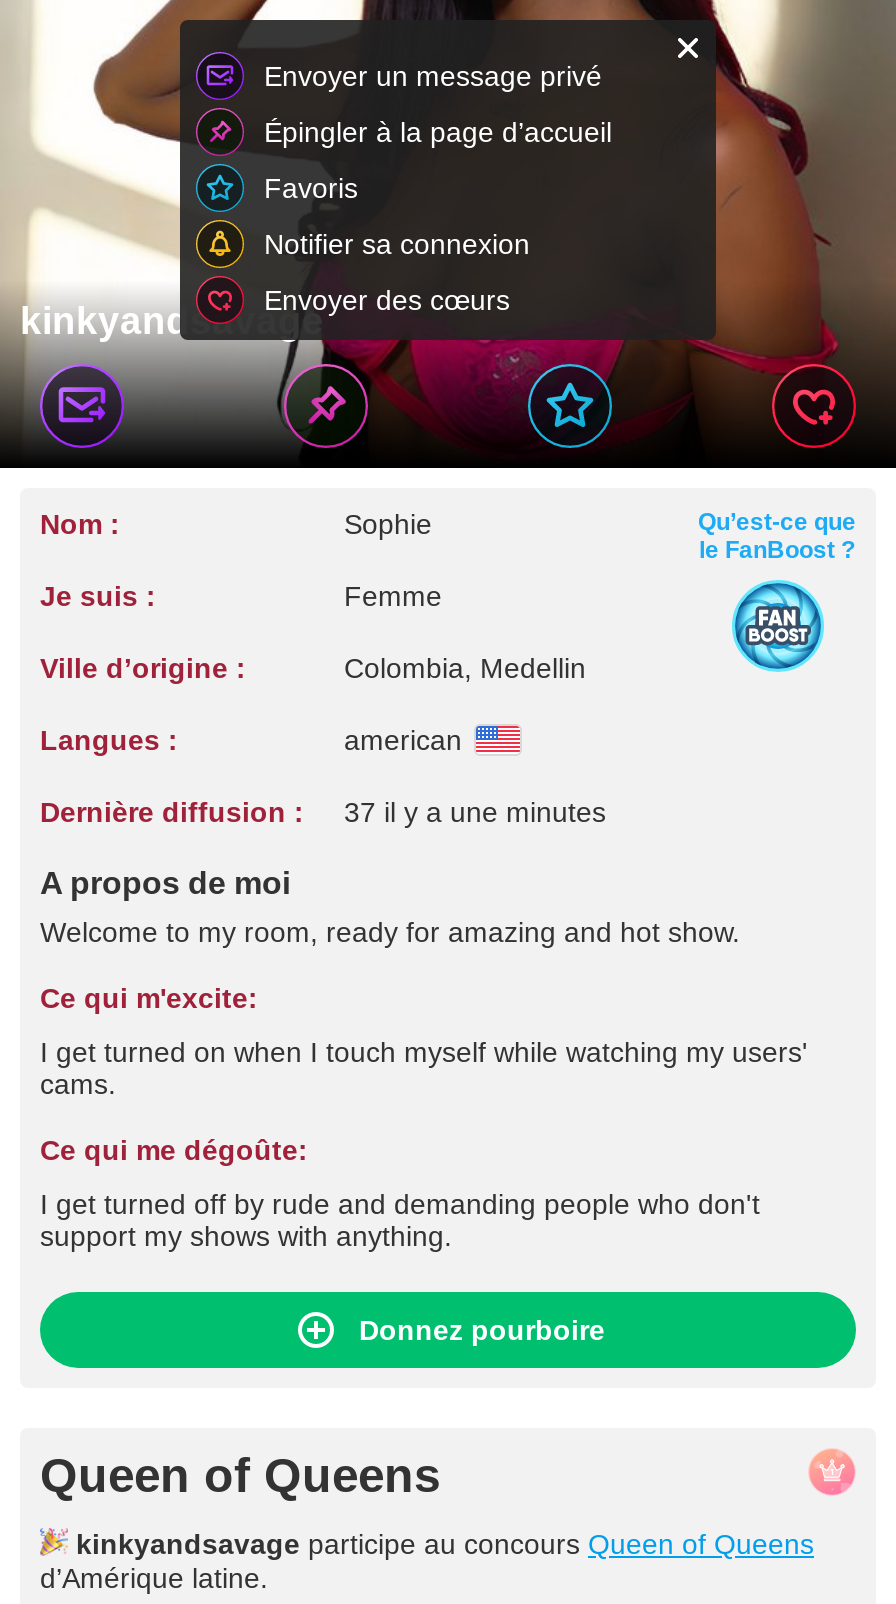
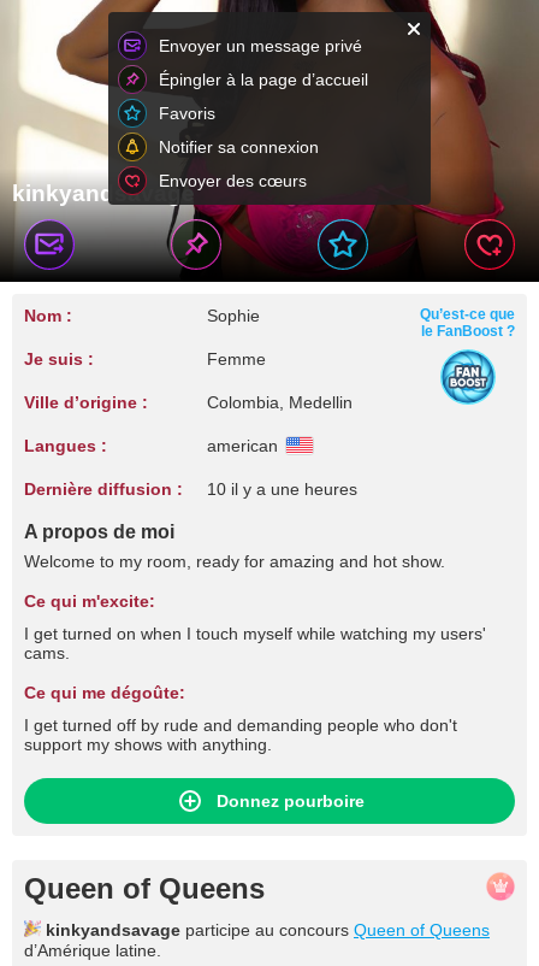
- 37 il y a une minutes
+ 10 il y a une heures
